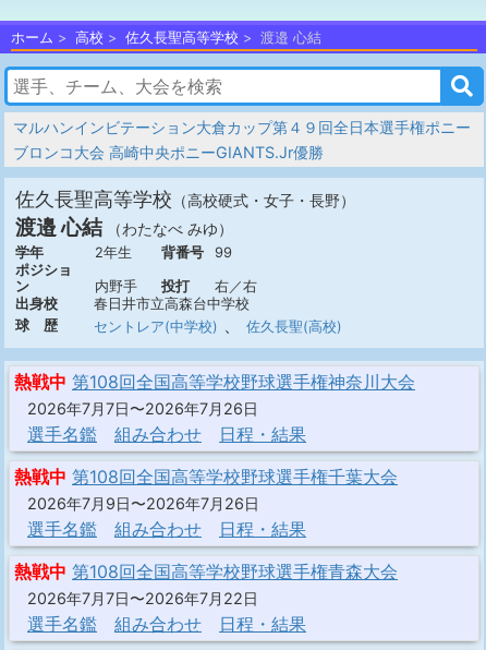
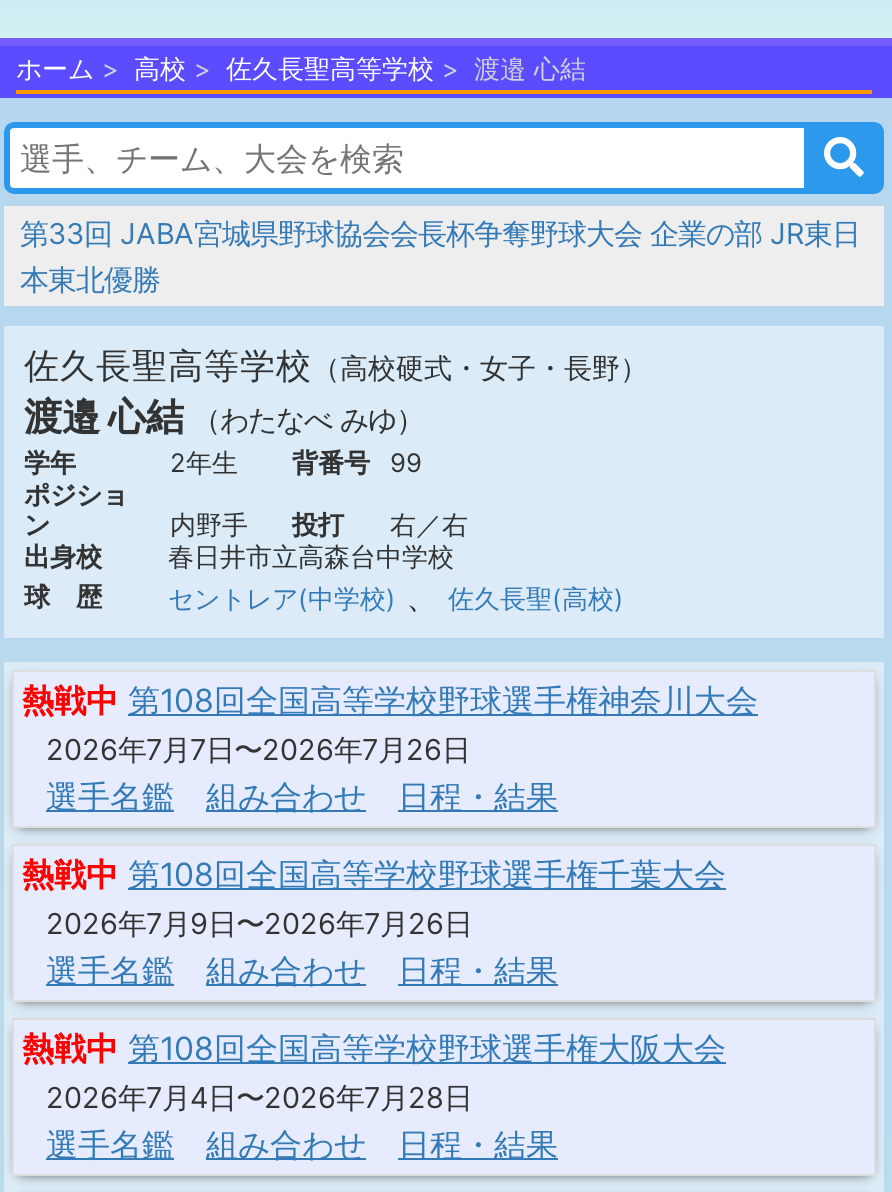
- マルハンインビテーション大倉カップ第４９回全日本選手権ポニー
- ブロンコ大会 高崎中央ポニーGIANTS.Jr優勝
+ 第33回 JABA宮城県野球協会会長杯争奪野球大会 企業の部 JR東日
+ 本東北優勝

- 熱戦中 第108回全国高等学校野球選手権青森大会
+ 熱戦中 第108回全国高等学校野球選手権大阪大会

- 2026年7月7日〜2026年7月22日
+ 2026年7月4日〜2026年7月28日
